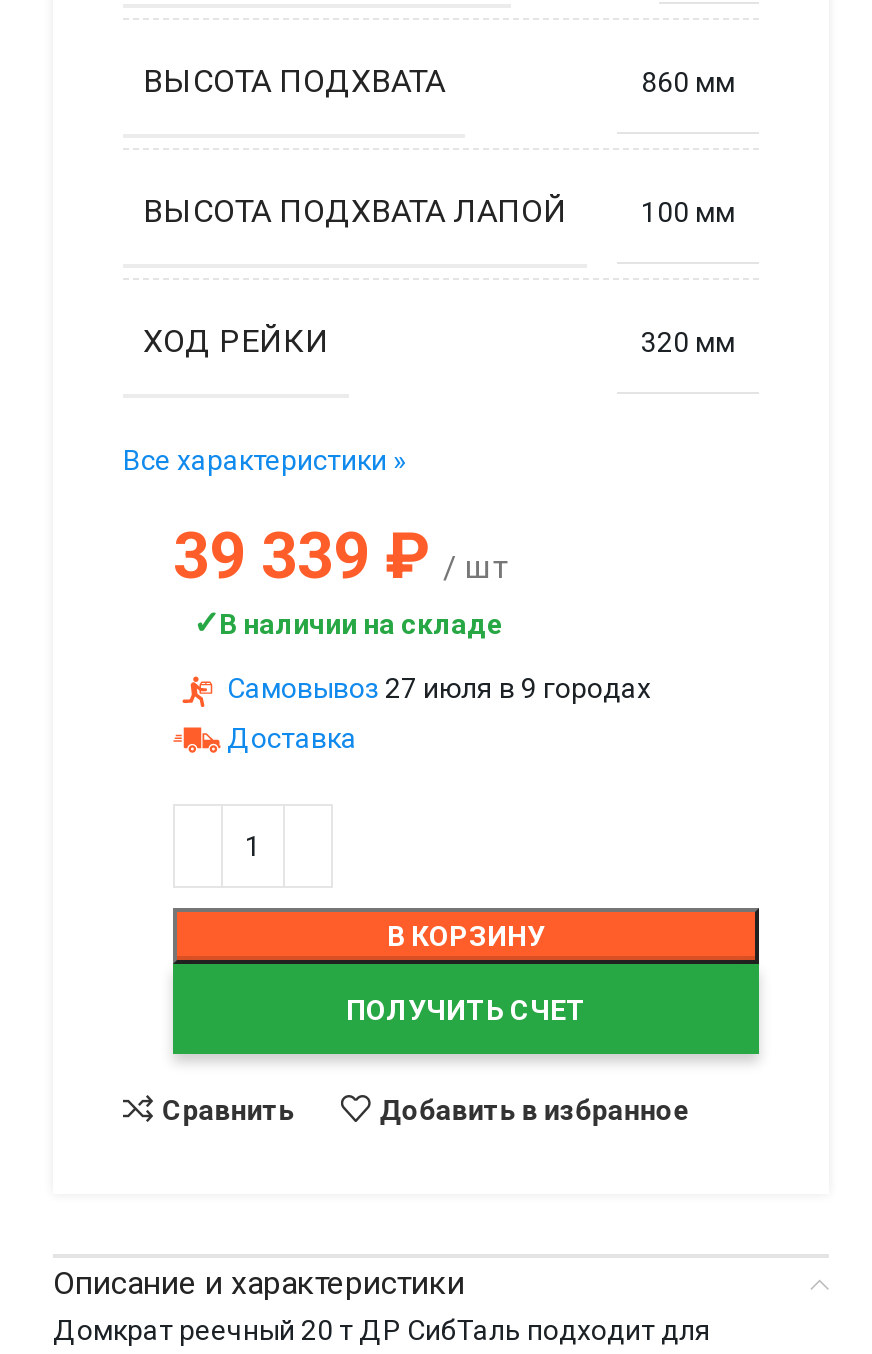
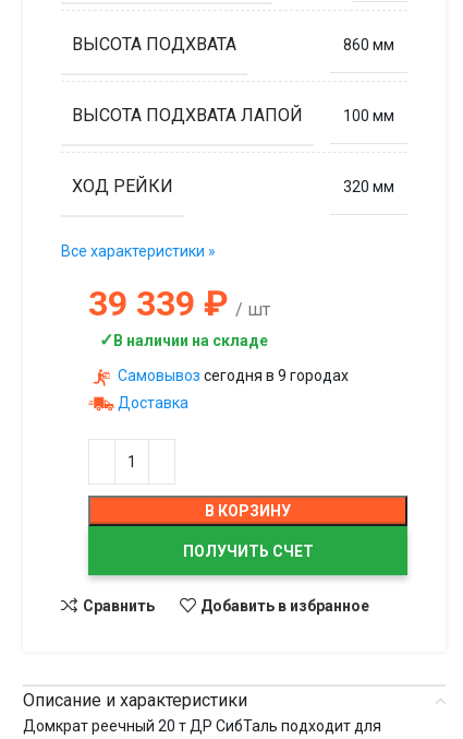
- Самовывоз 27 июля в 9 городах
+ Самовывоз сегодня в 9 городах
